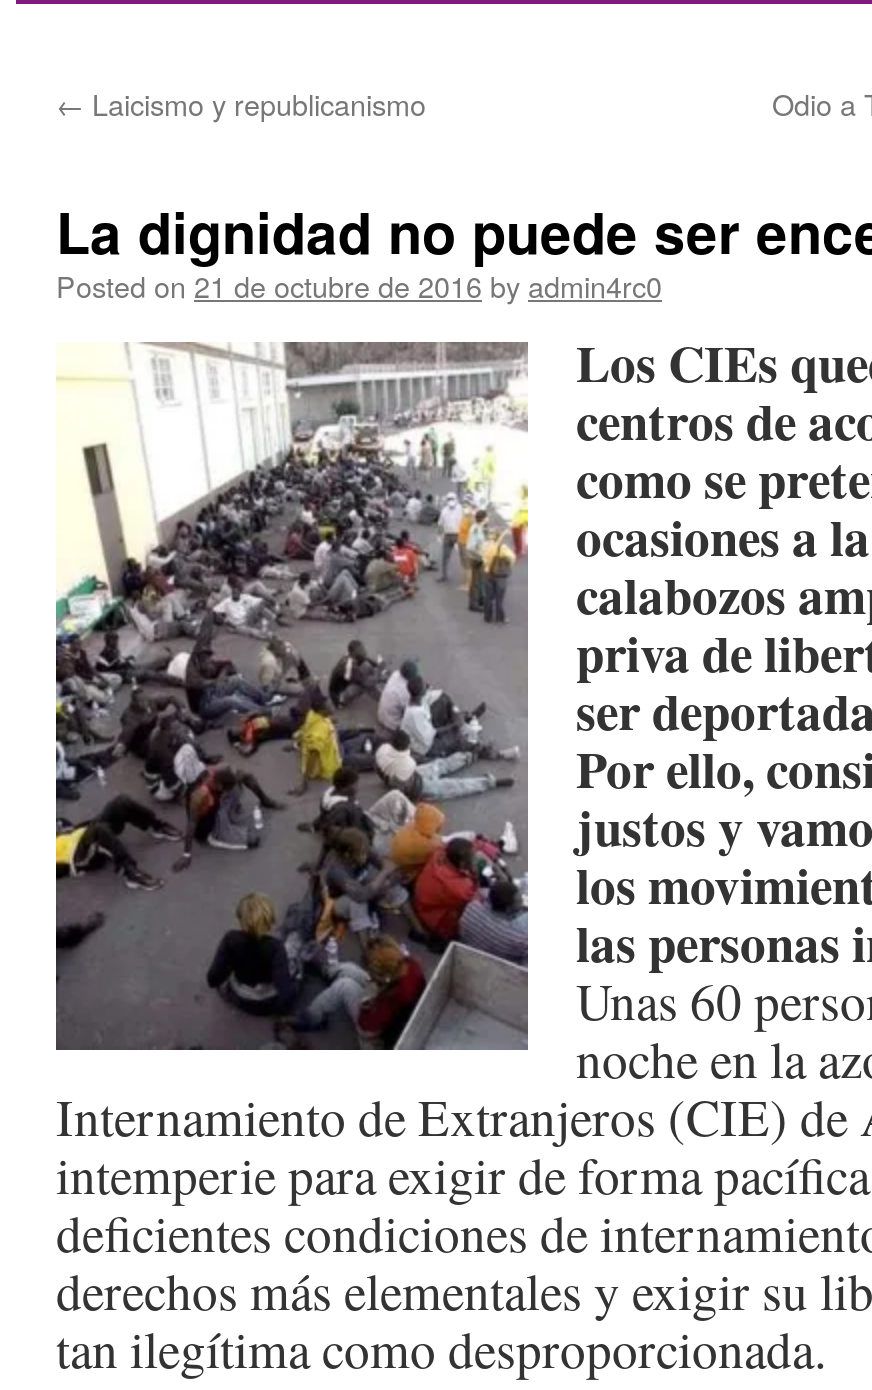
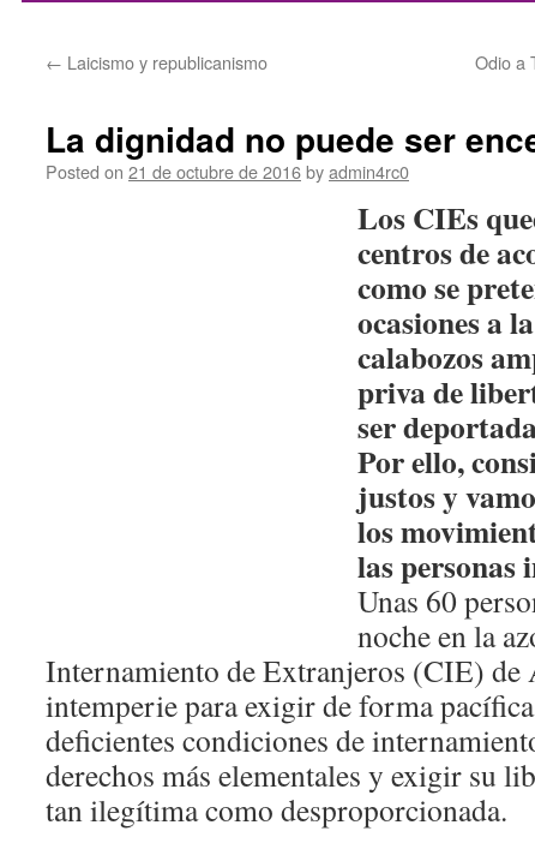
- [image]
